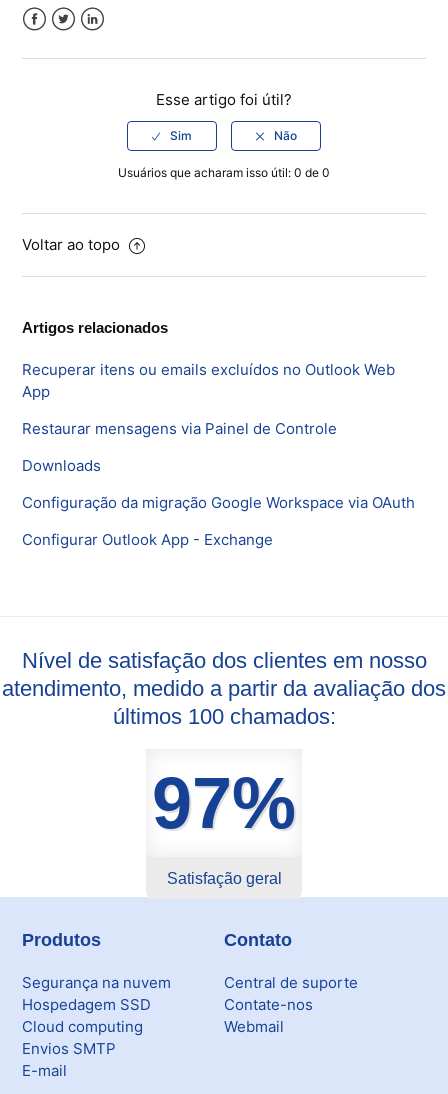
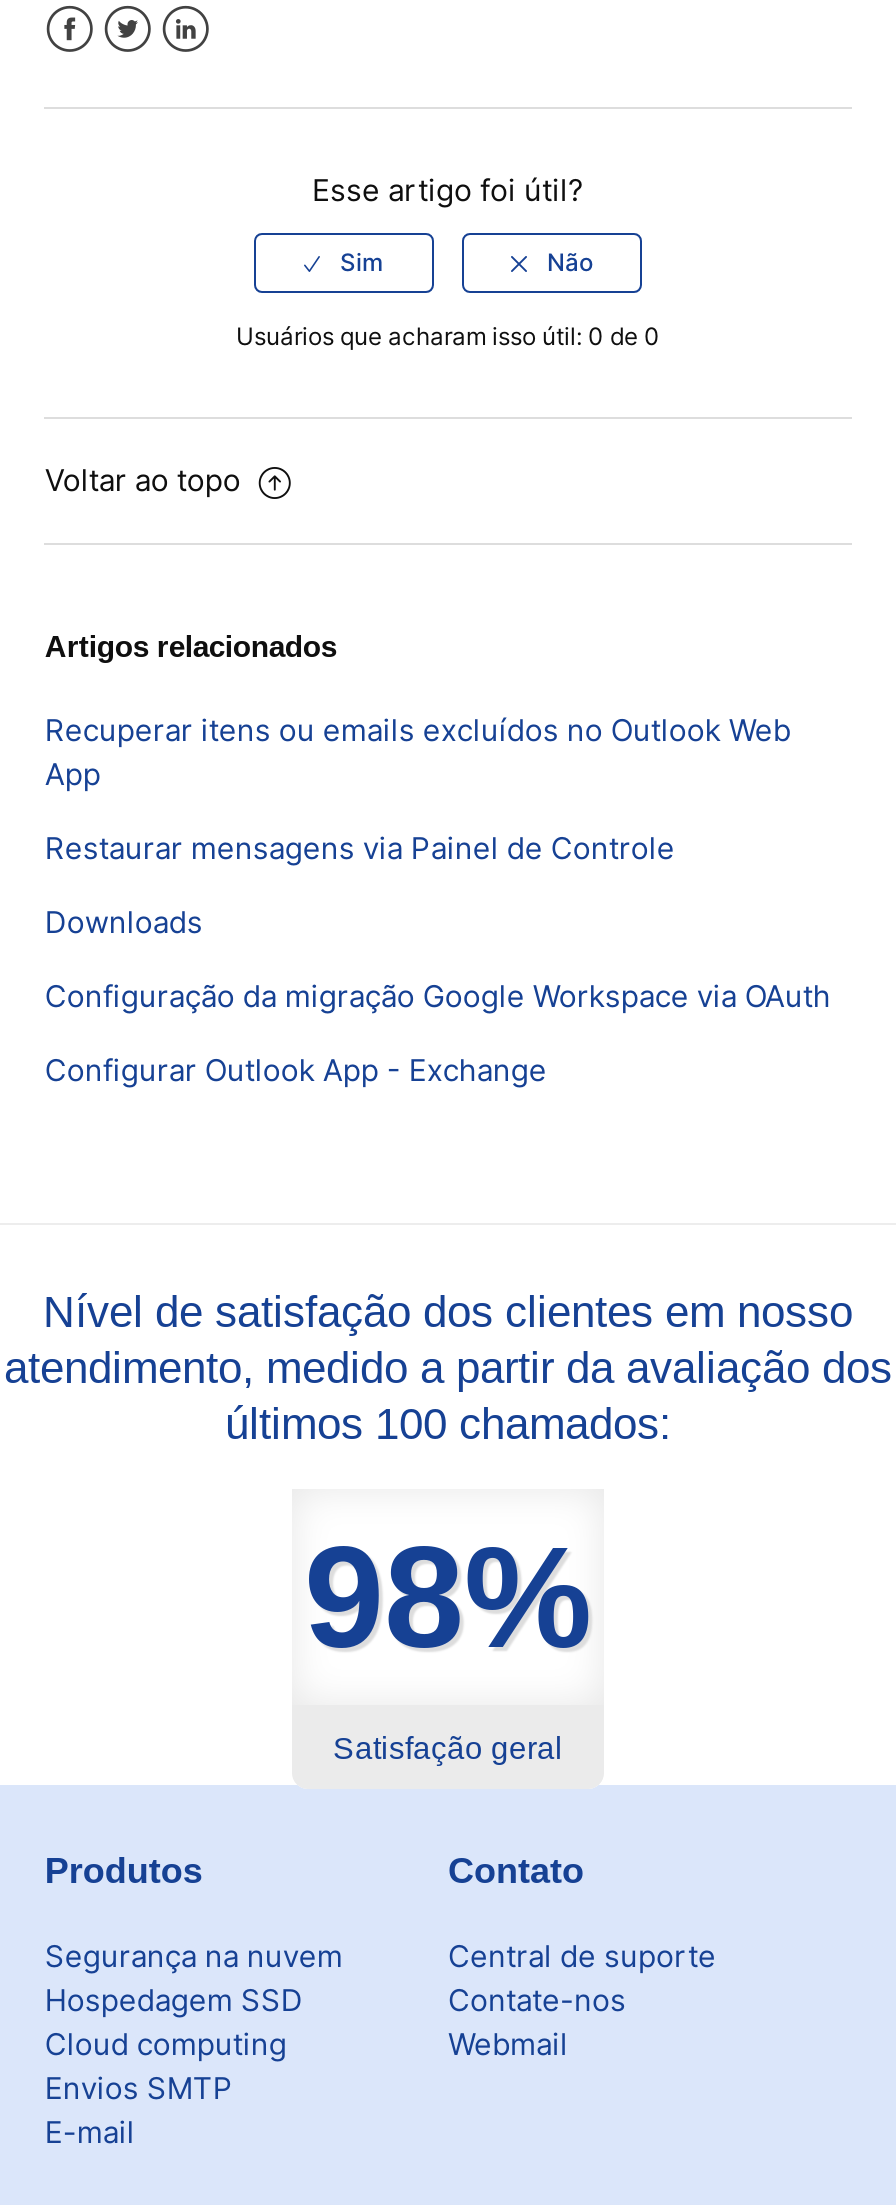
- 97%
+ 98%
